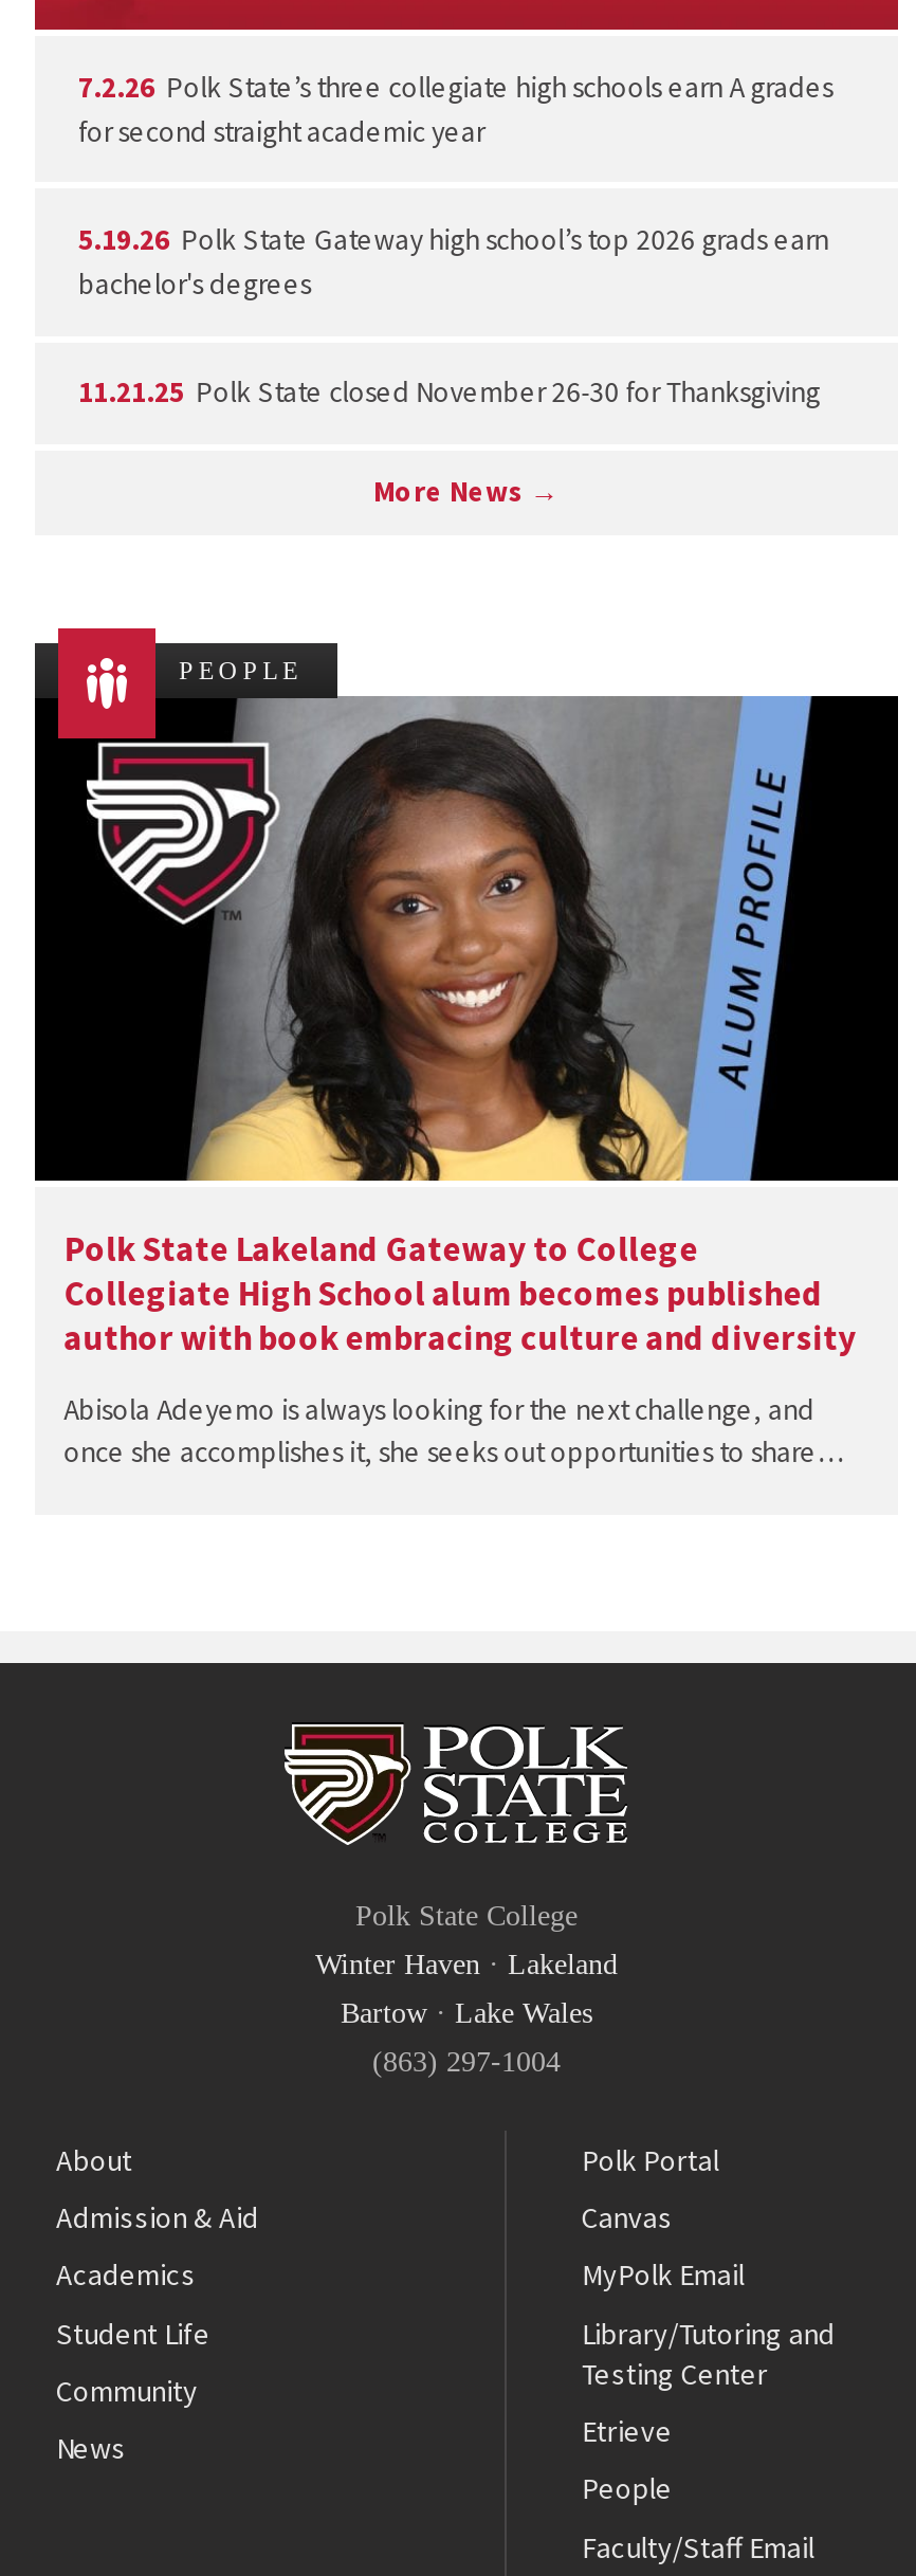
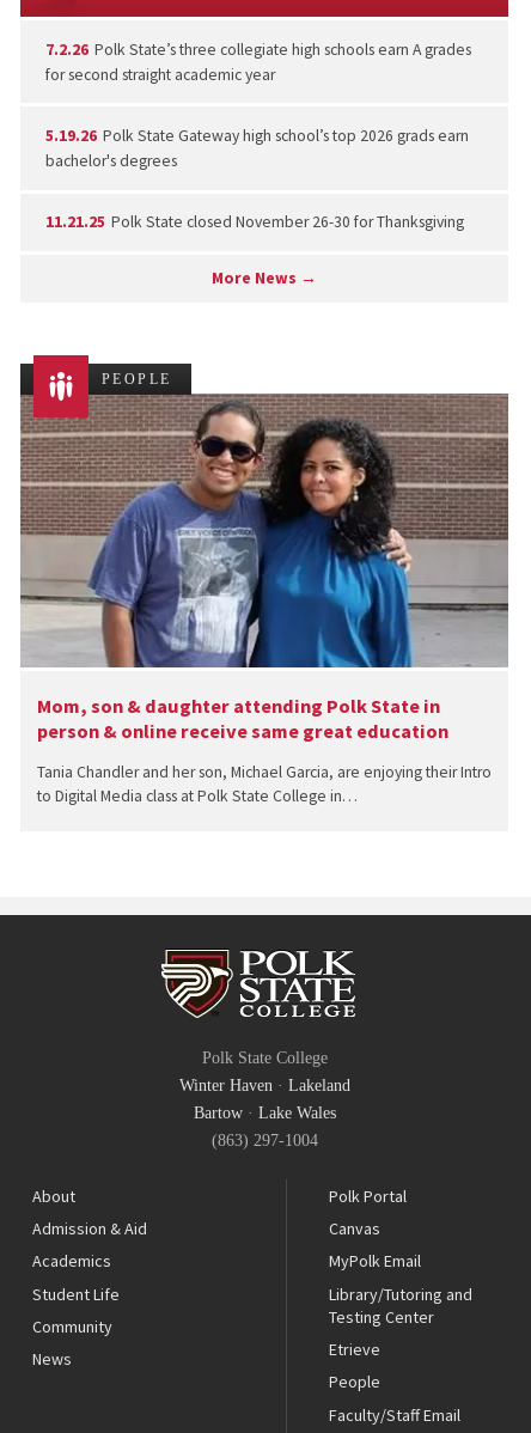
- [image]
- Polk State Lakeland Gateway to College
- Collegiate High School alum becomes published
- author with book embracing culture and diversity
+ [image]
+ Mom, son & daughter attending Polk State in
+ person & online receive same great education

- Abisola Adeyemo is always looking for the next challenge, and
- once she accomplishes it, she seeks out opportunities to share…
+ Tania Chandler and her son, Michael Garcia, are enjoying their Intro
+ to Digital Media class at Polk State College in…
